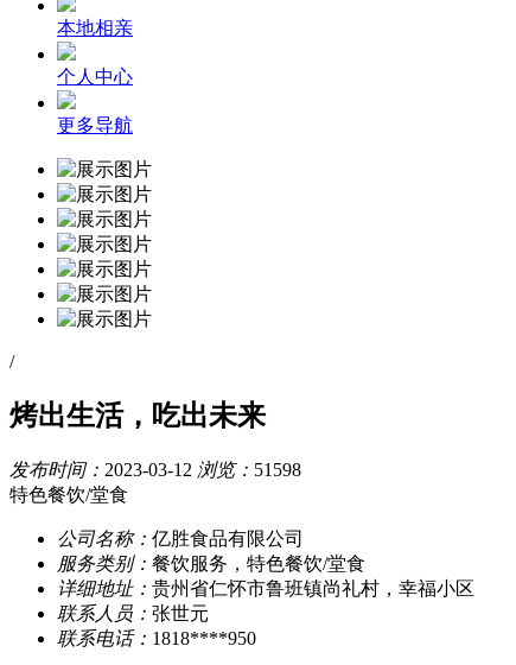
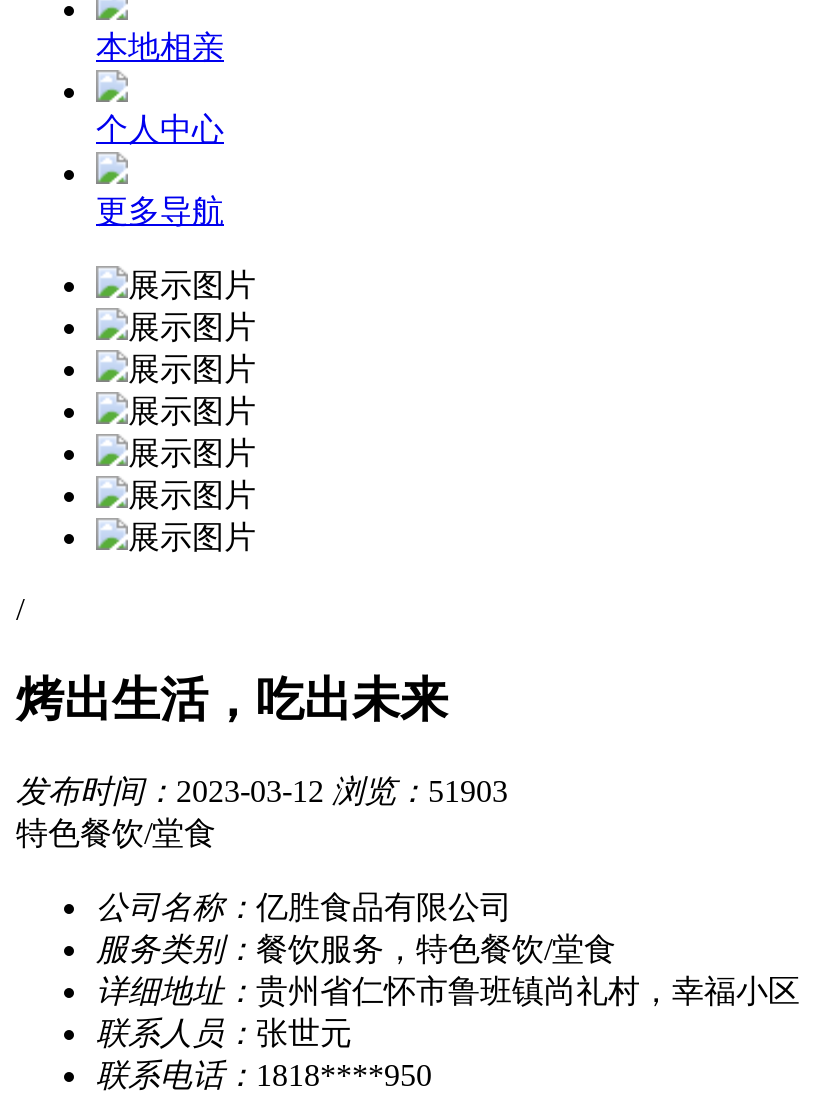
- 发布时间：2023-03-12 浏览：51598
+ 发布时间：2023-03-12 浏览：51903
